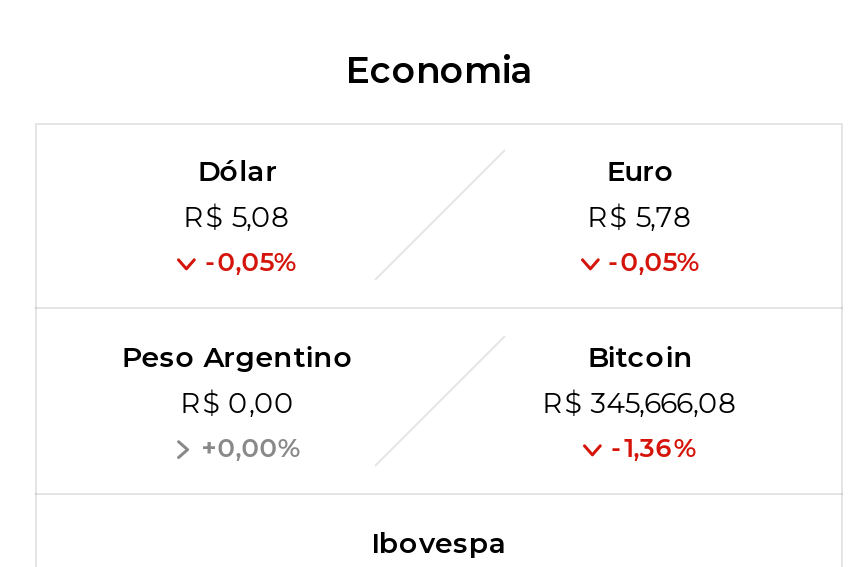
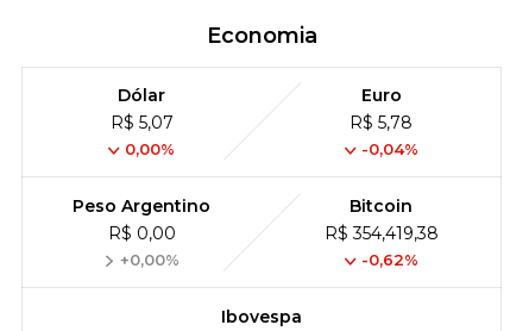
- R$ 5,08
+ R$ 5,07

- -0,05%
+ 0,00%

- -0,05%
+ -0,04%

- R$ 345,666,08
+ R$ 354,419,38

- -1,36%
+ -0,62%
